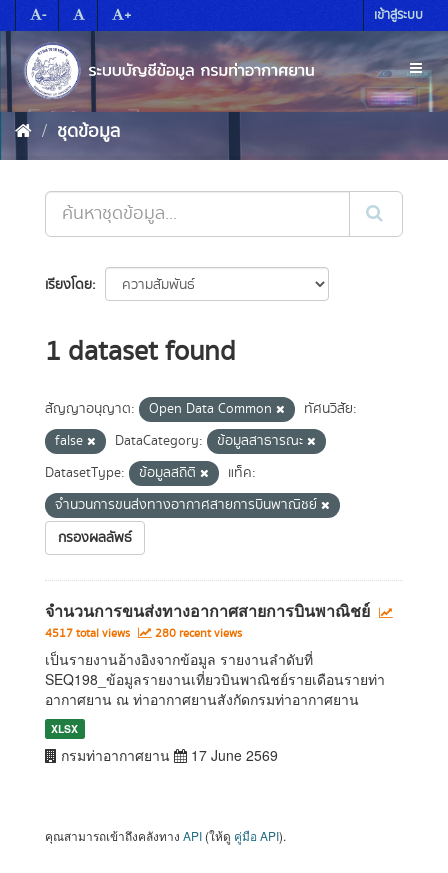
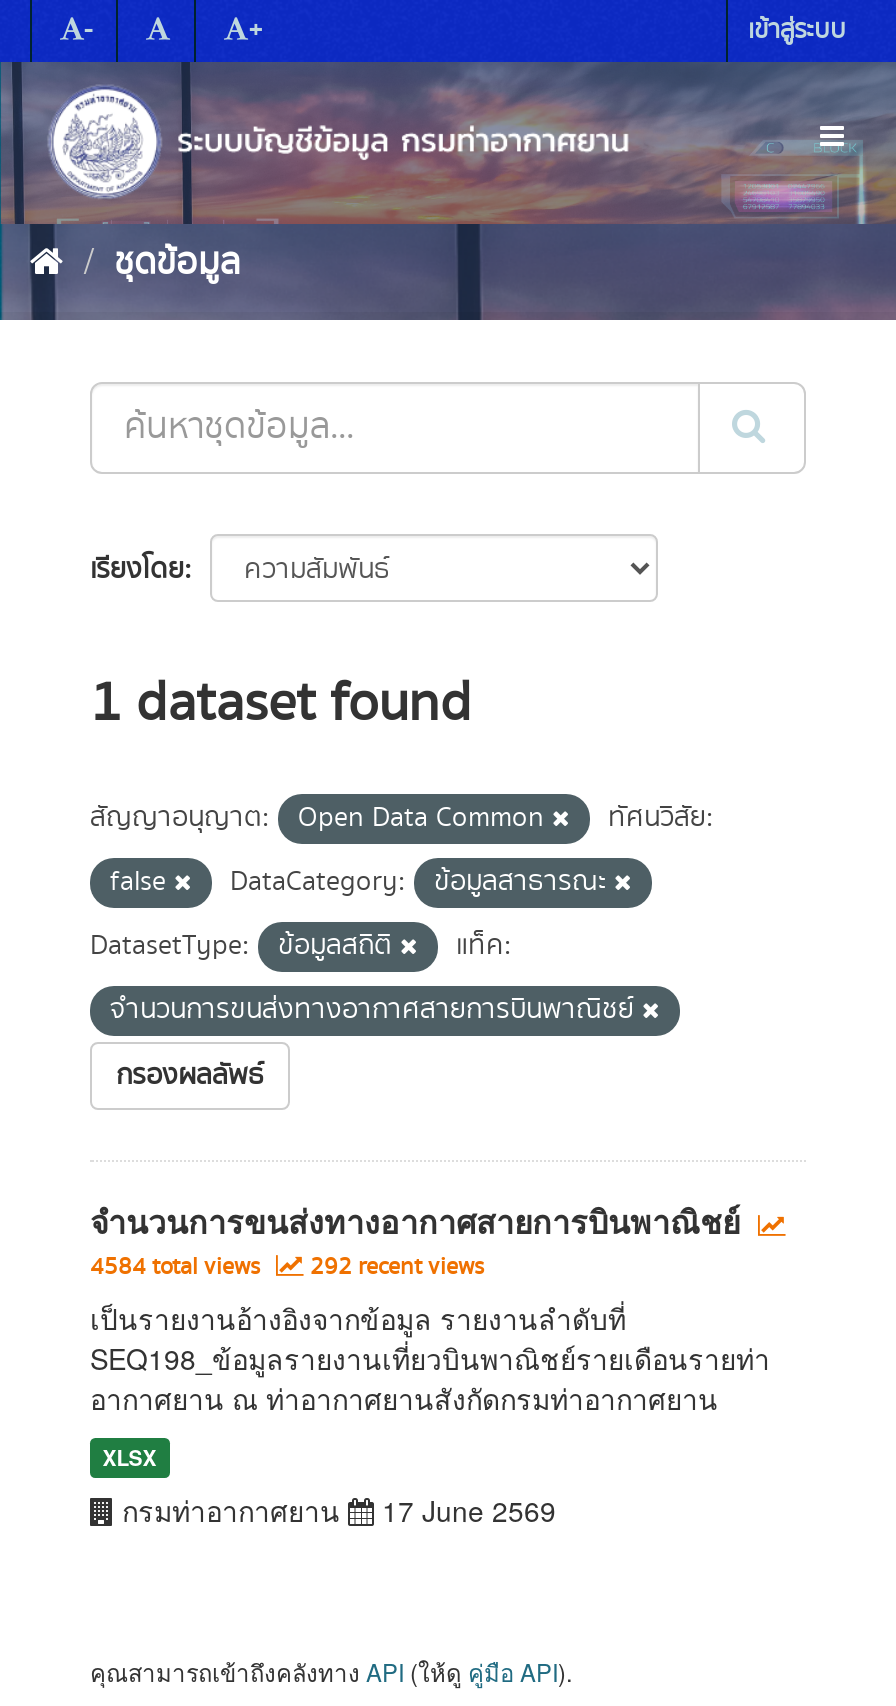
- 4517 total views
+ 4584 total views

- 280 recent views
+ 292 recent views
